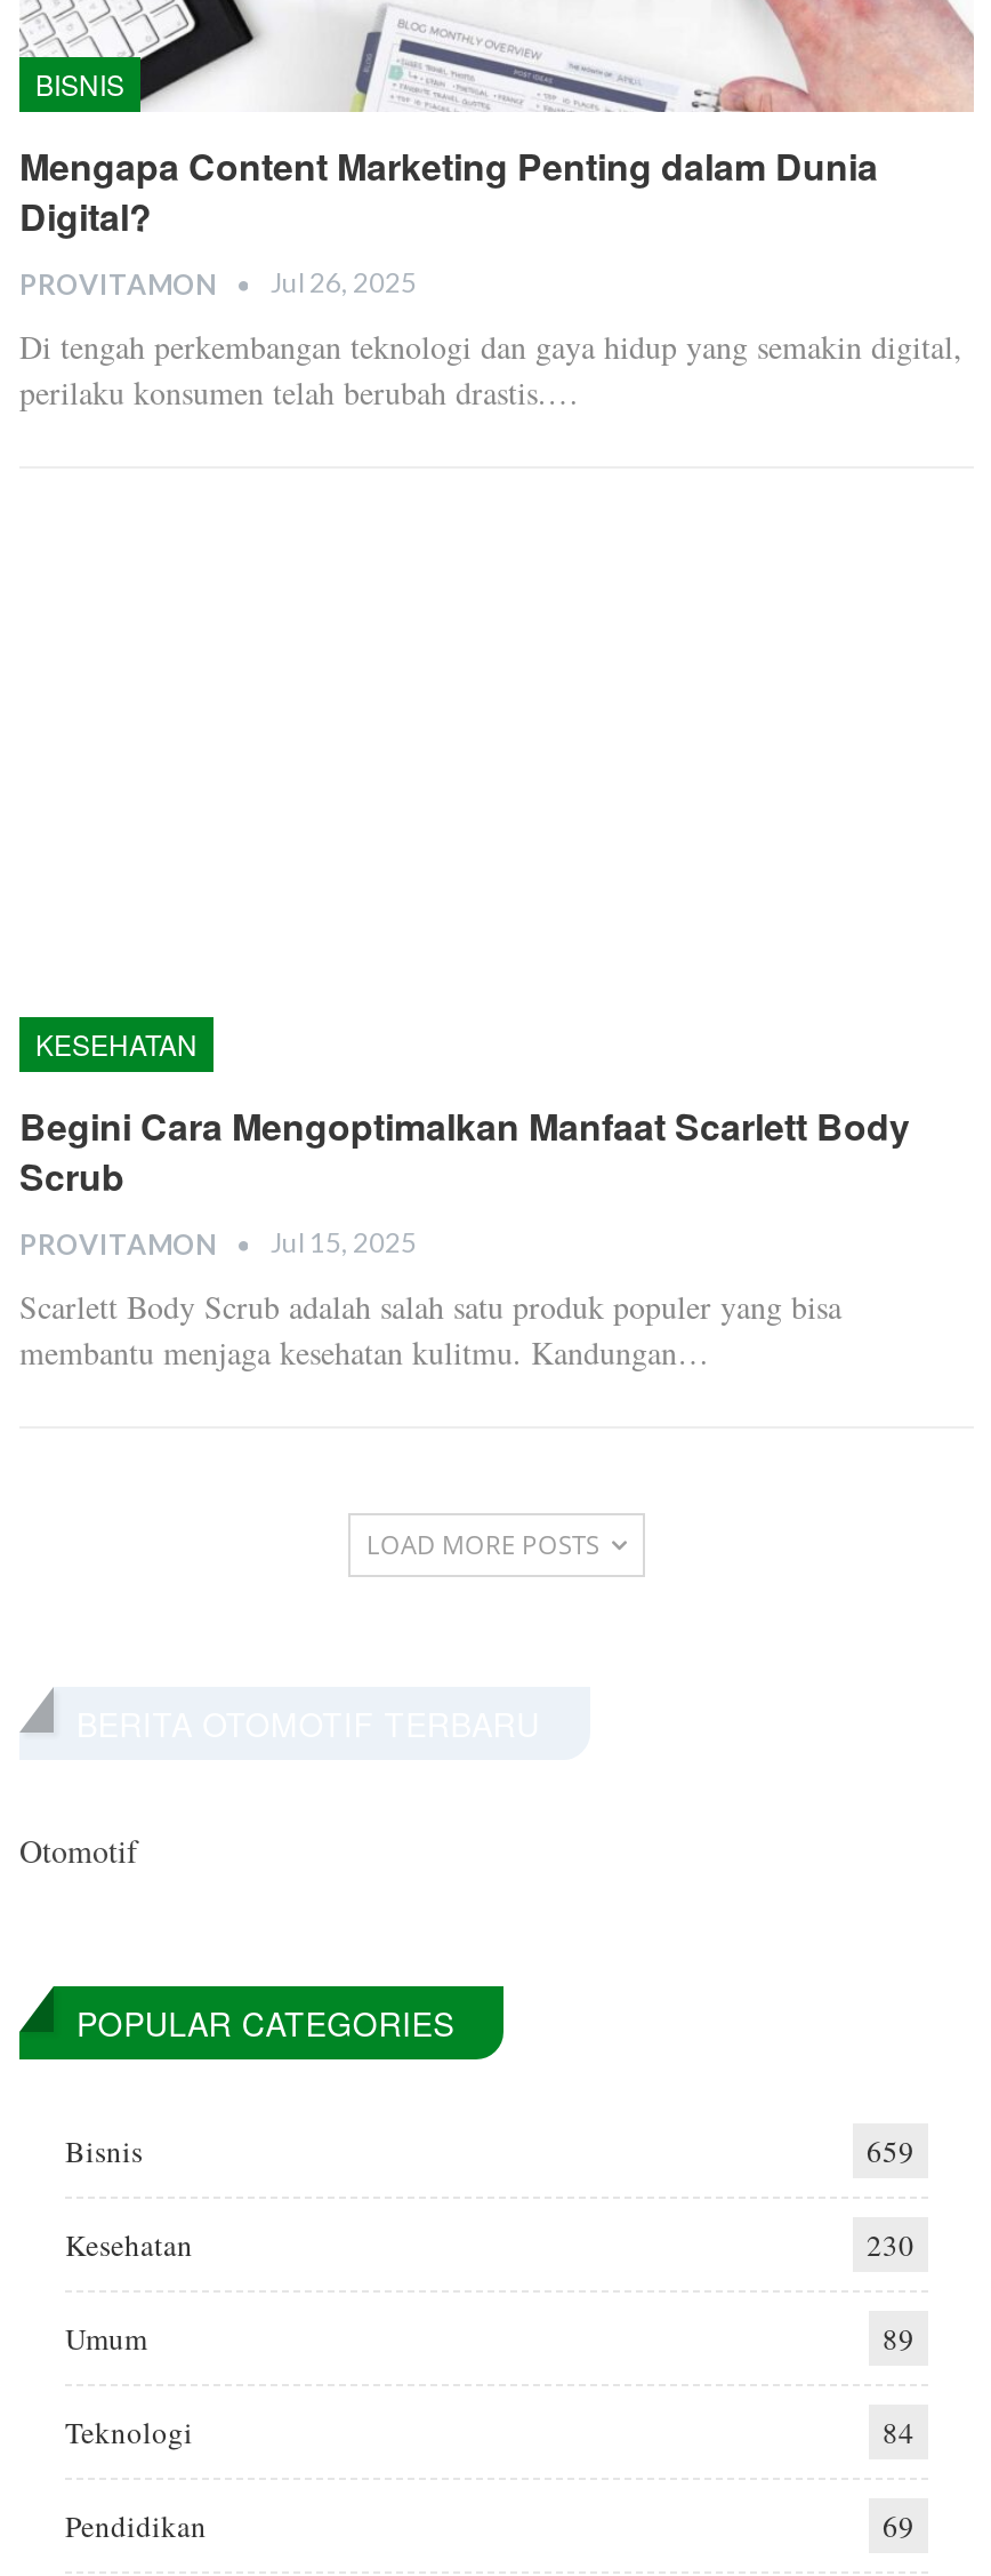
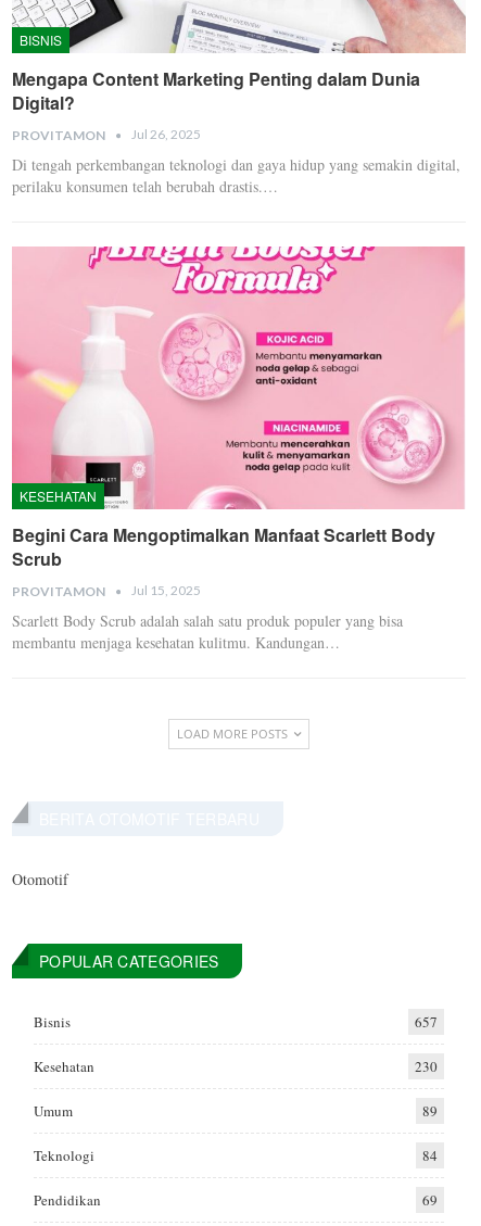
+ [image]

- 659
+ 657
